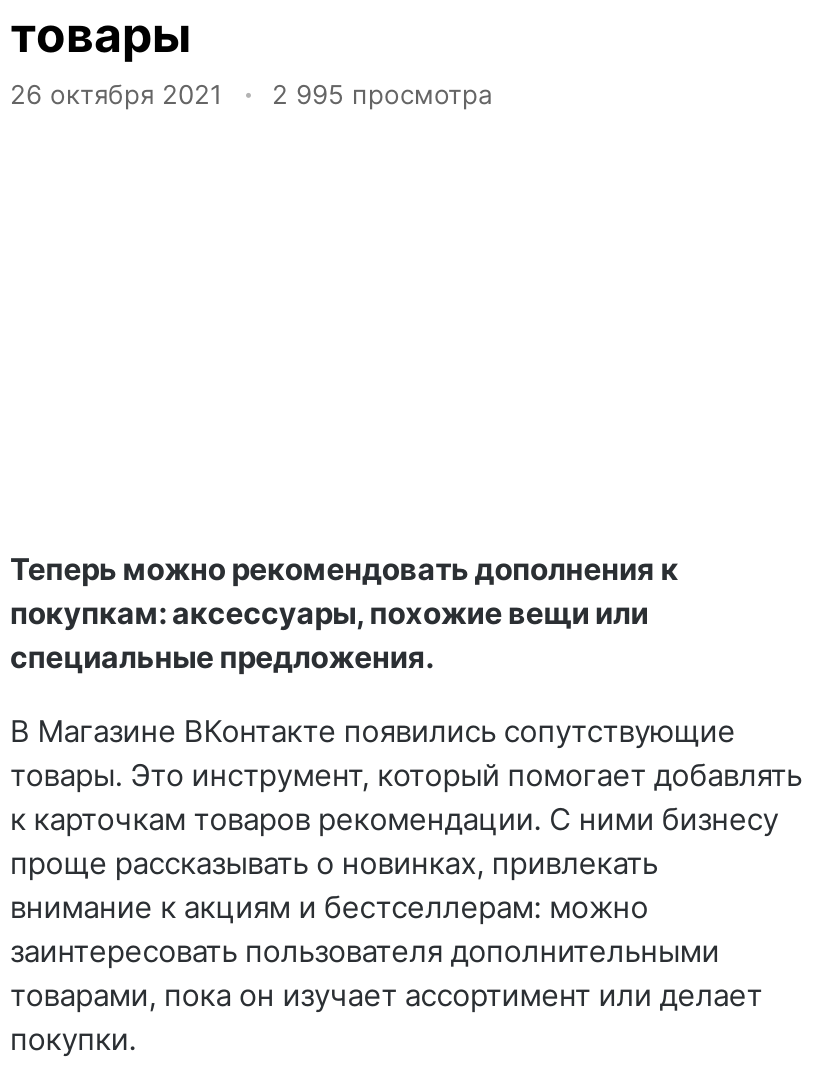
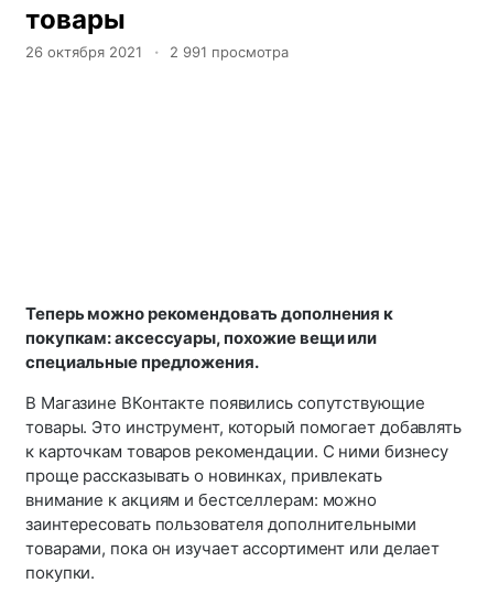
- 26 октября 2021 2 995 просмотра
+ 26 октября 2021 2 991 просмотра
